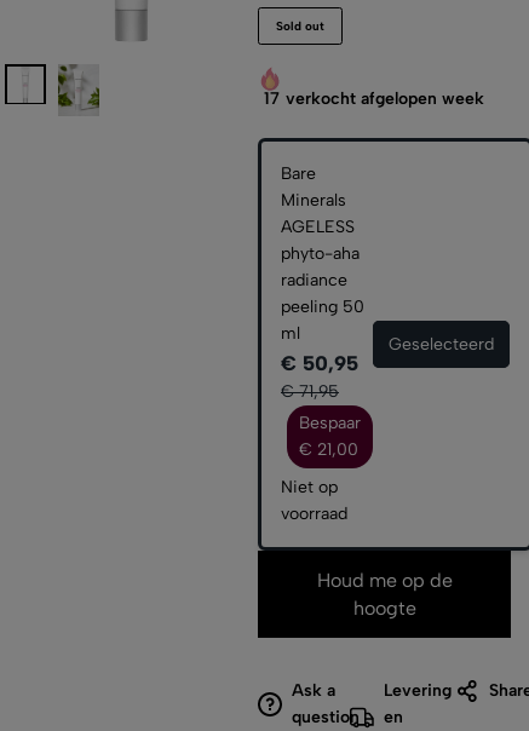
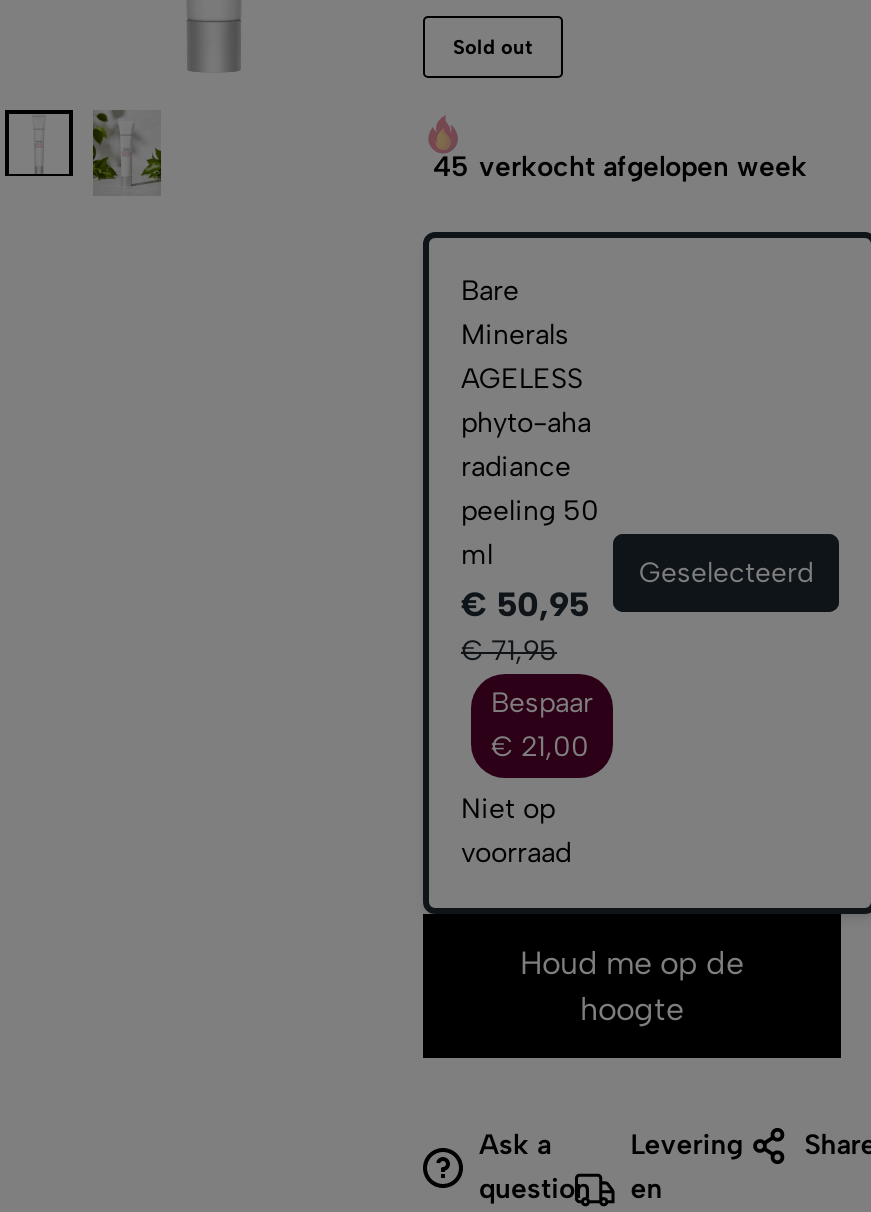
- 17 verkocht afgelopen week
+ 45 verkocht afgelopen week
